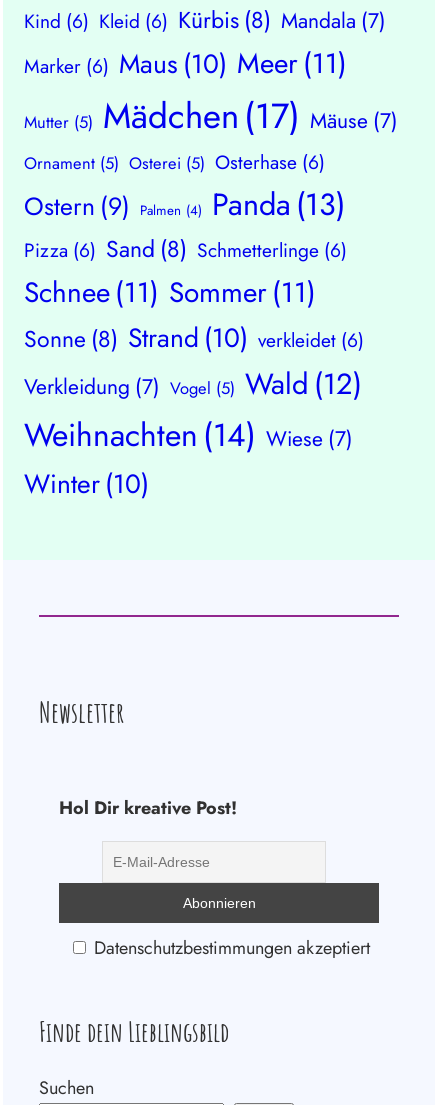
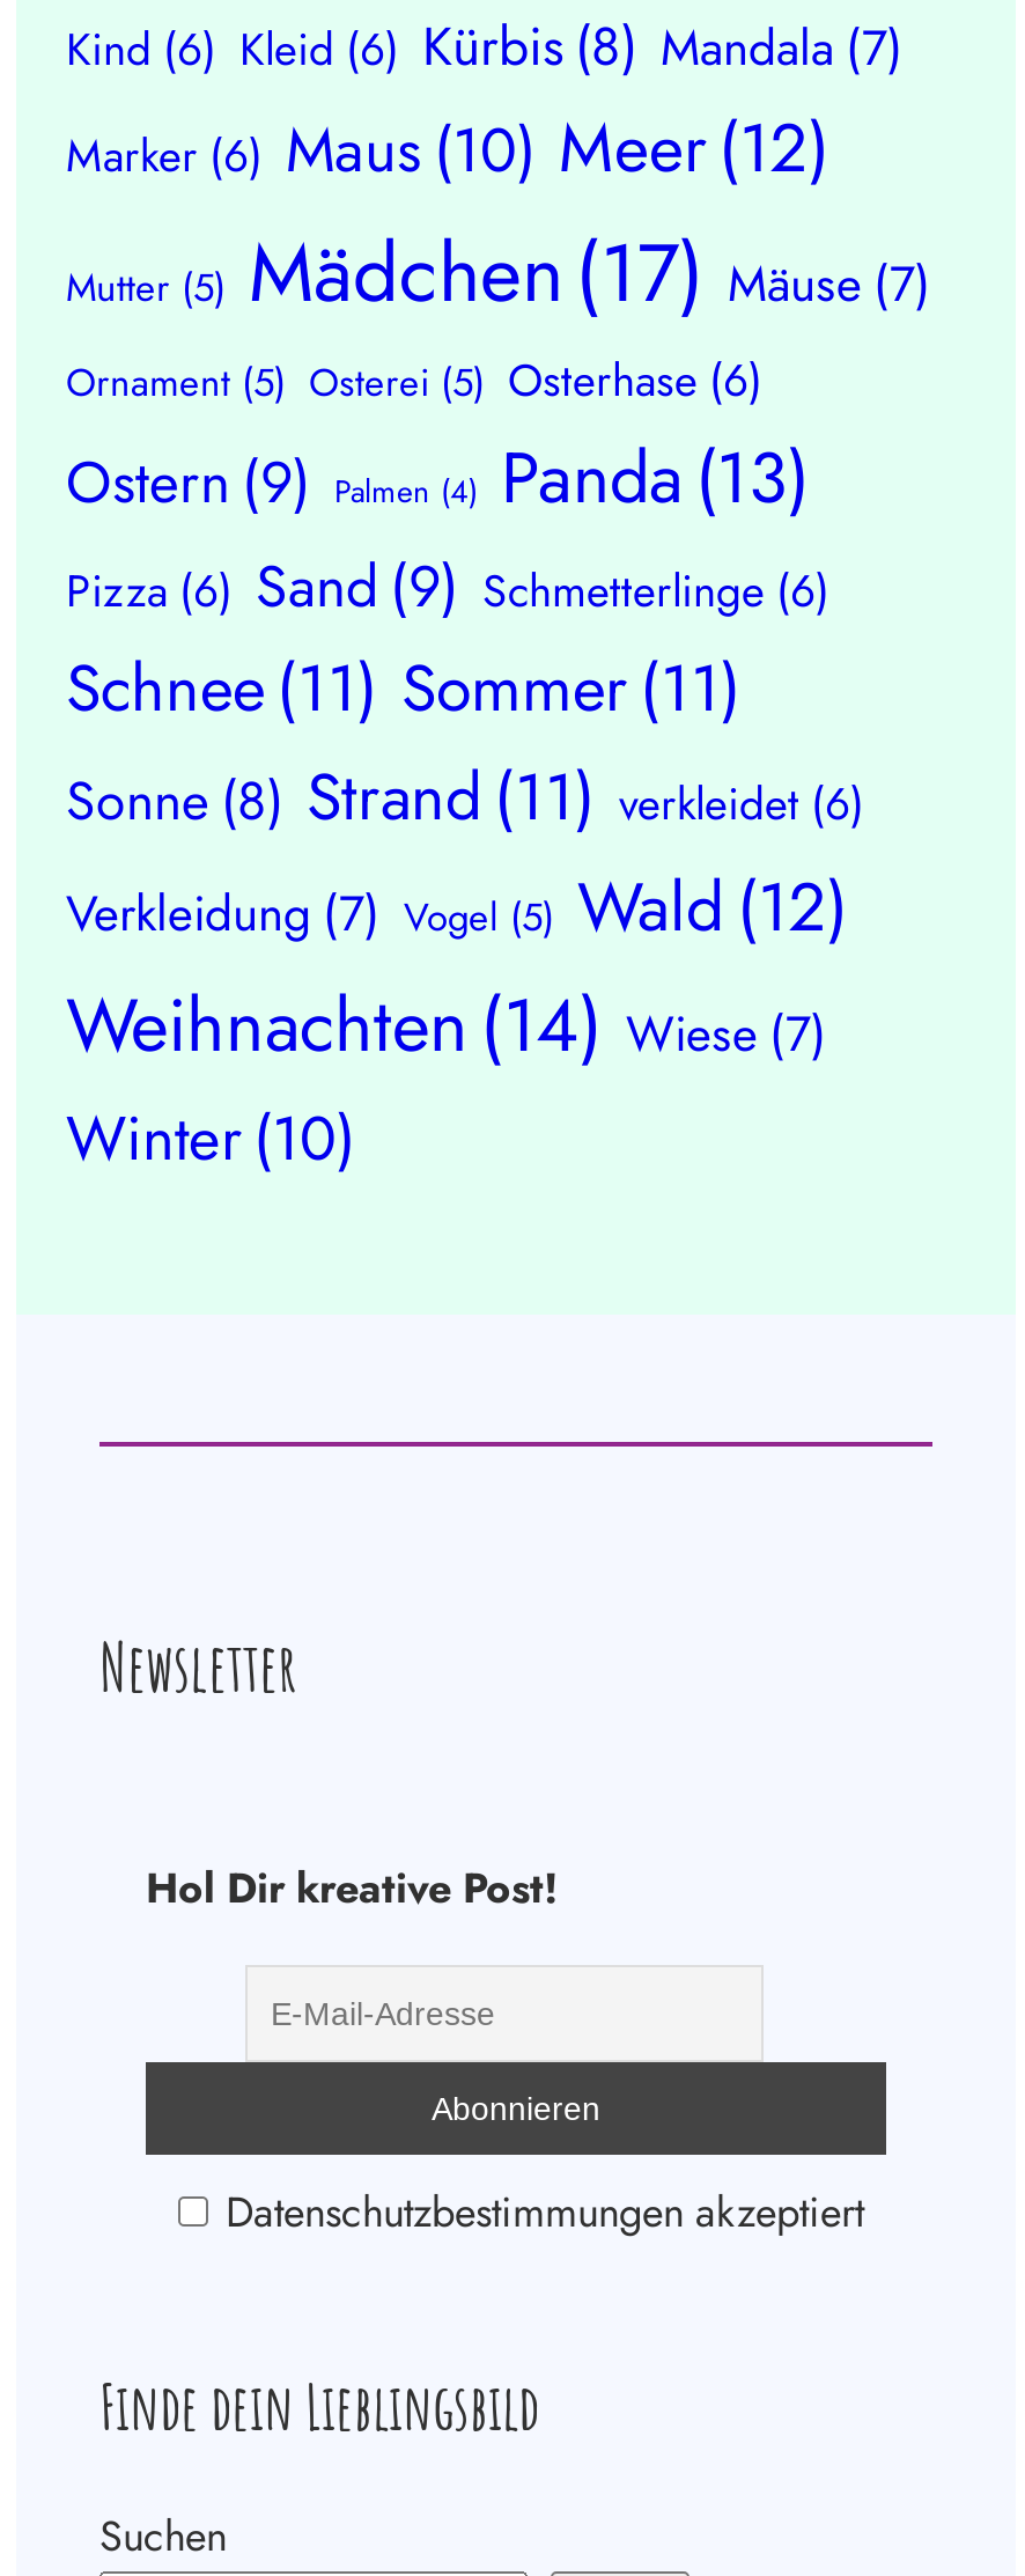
- Marker (6) Maus (10) Meer (11)
+ Marker (6) Maus (10) Meer (12)

- Pizza (6) Sand (8) Schmetterlinge (6)
+ Pizza (6) Sand (9) Schmetterlinge (6)

- Sonne (8) Strand (10) verkleidet (6)
+ Sonne (8) Strand (11) verkleidet (6)
